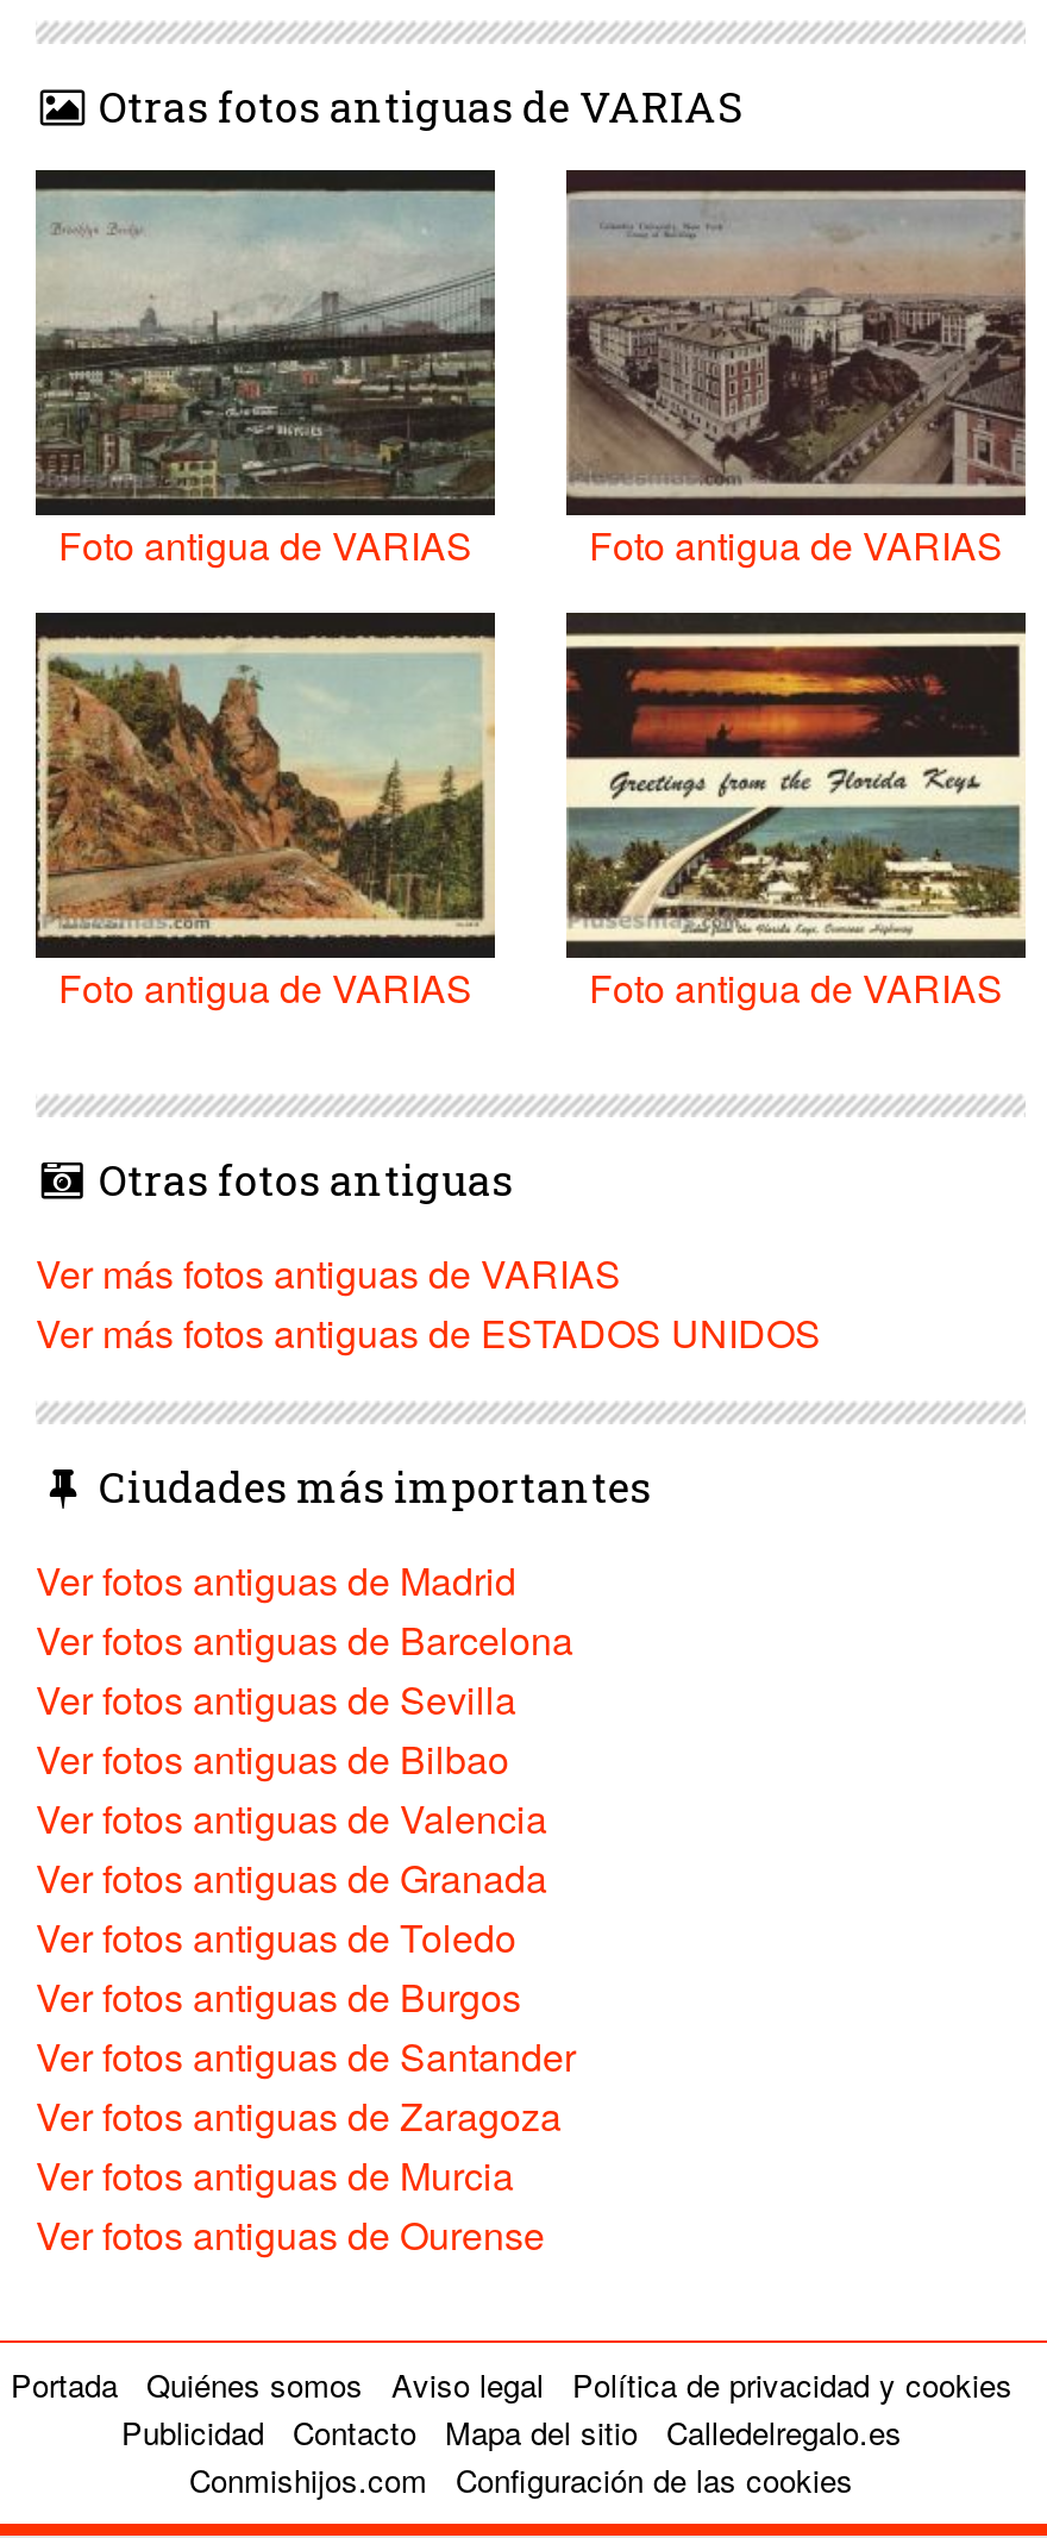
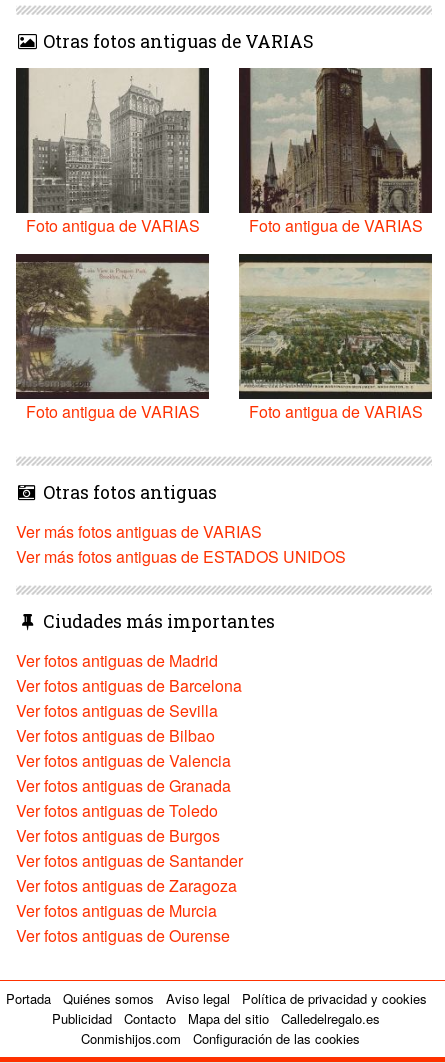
- [image]
+ [image]

- [image]
+ [image]

- [image]
+ [image]

- [image]
+ [image]
